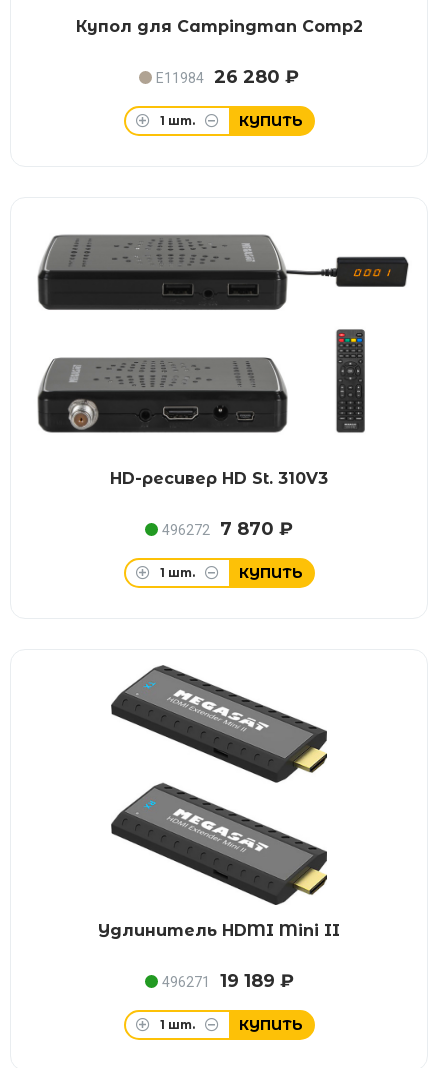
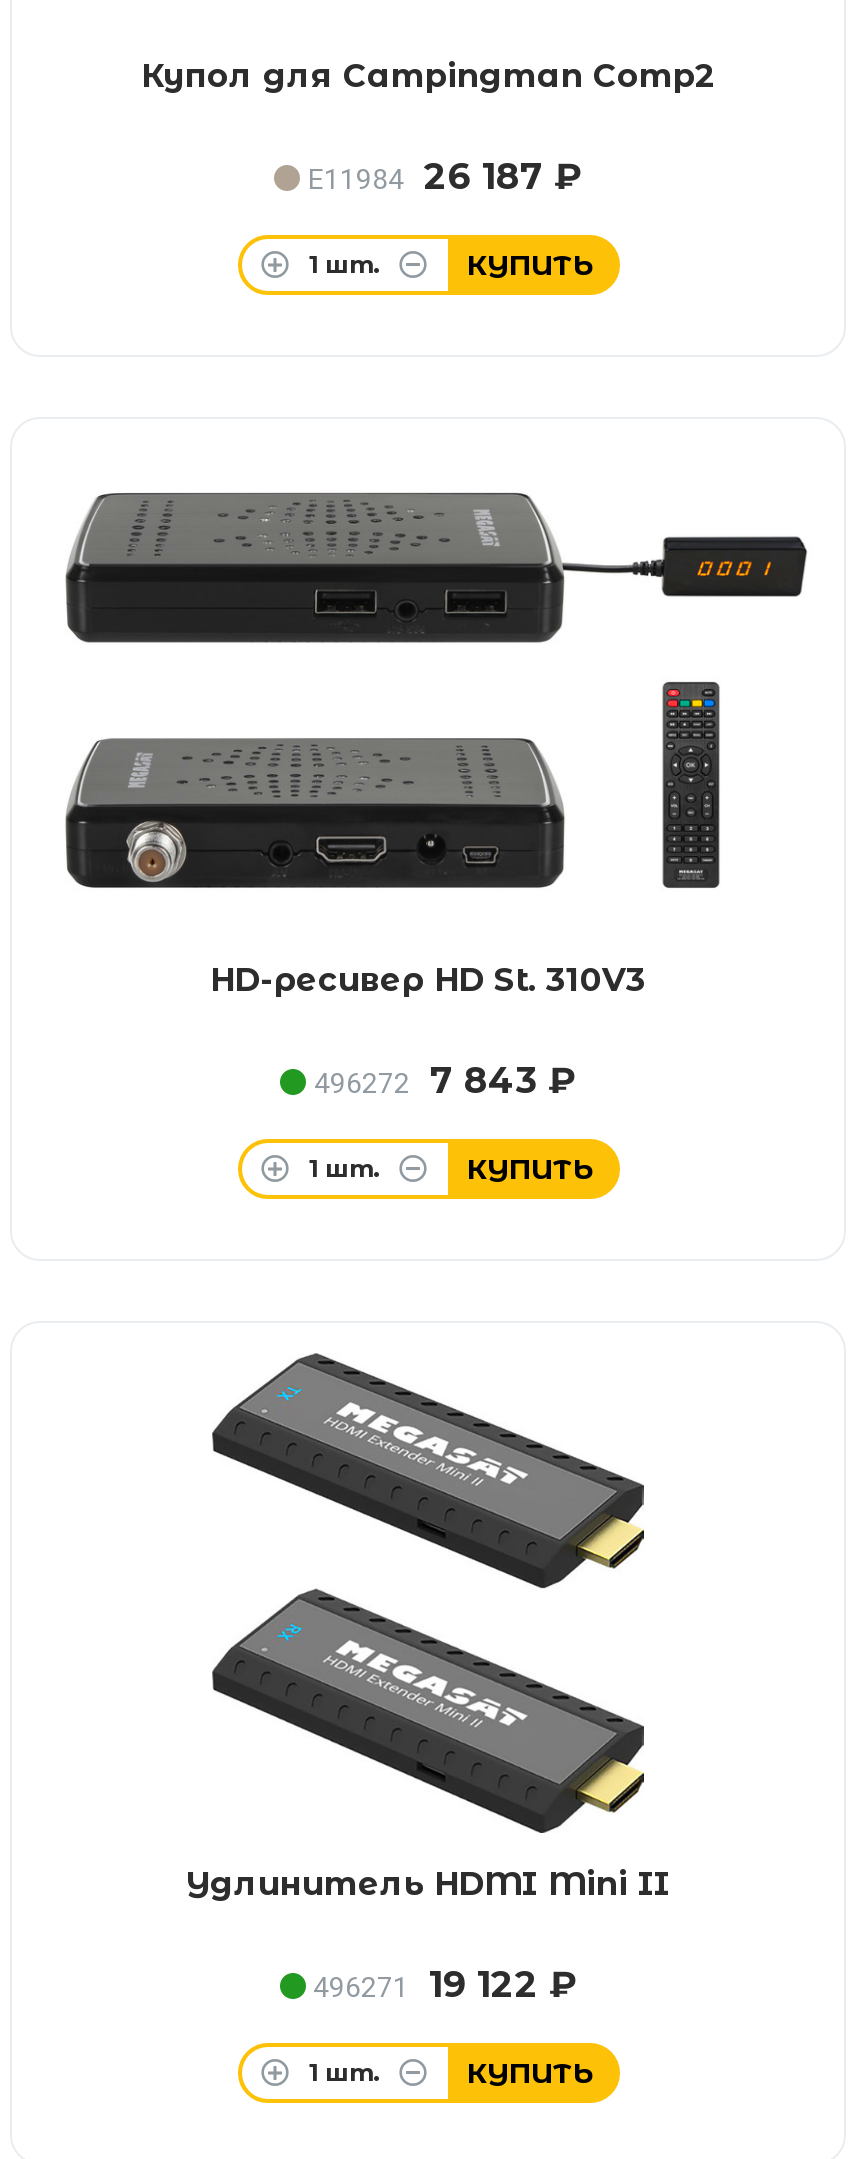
- E11984 26 280 ₽
+ E11984 26 187 ₽

- 496272 7 870 ₽
+ 496272 7 843 ₽

- 496271 19 189 ₽
+ 496271 19 122 ₽
